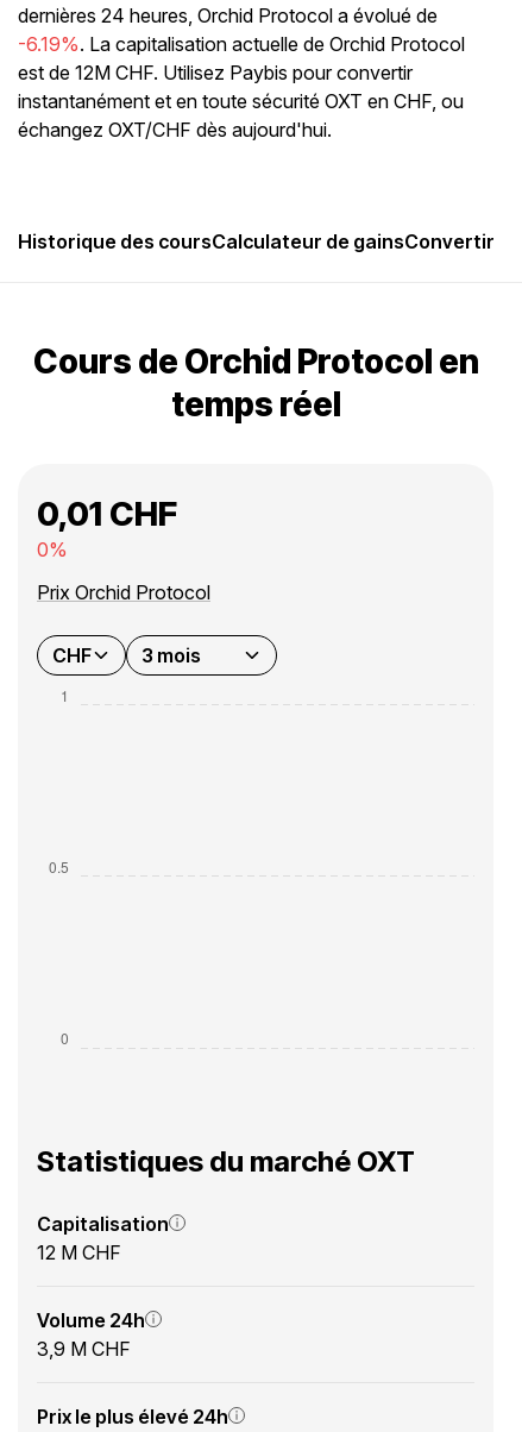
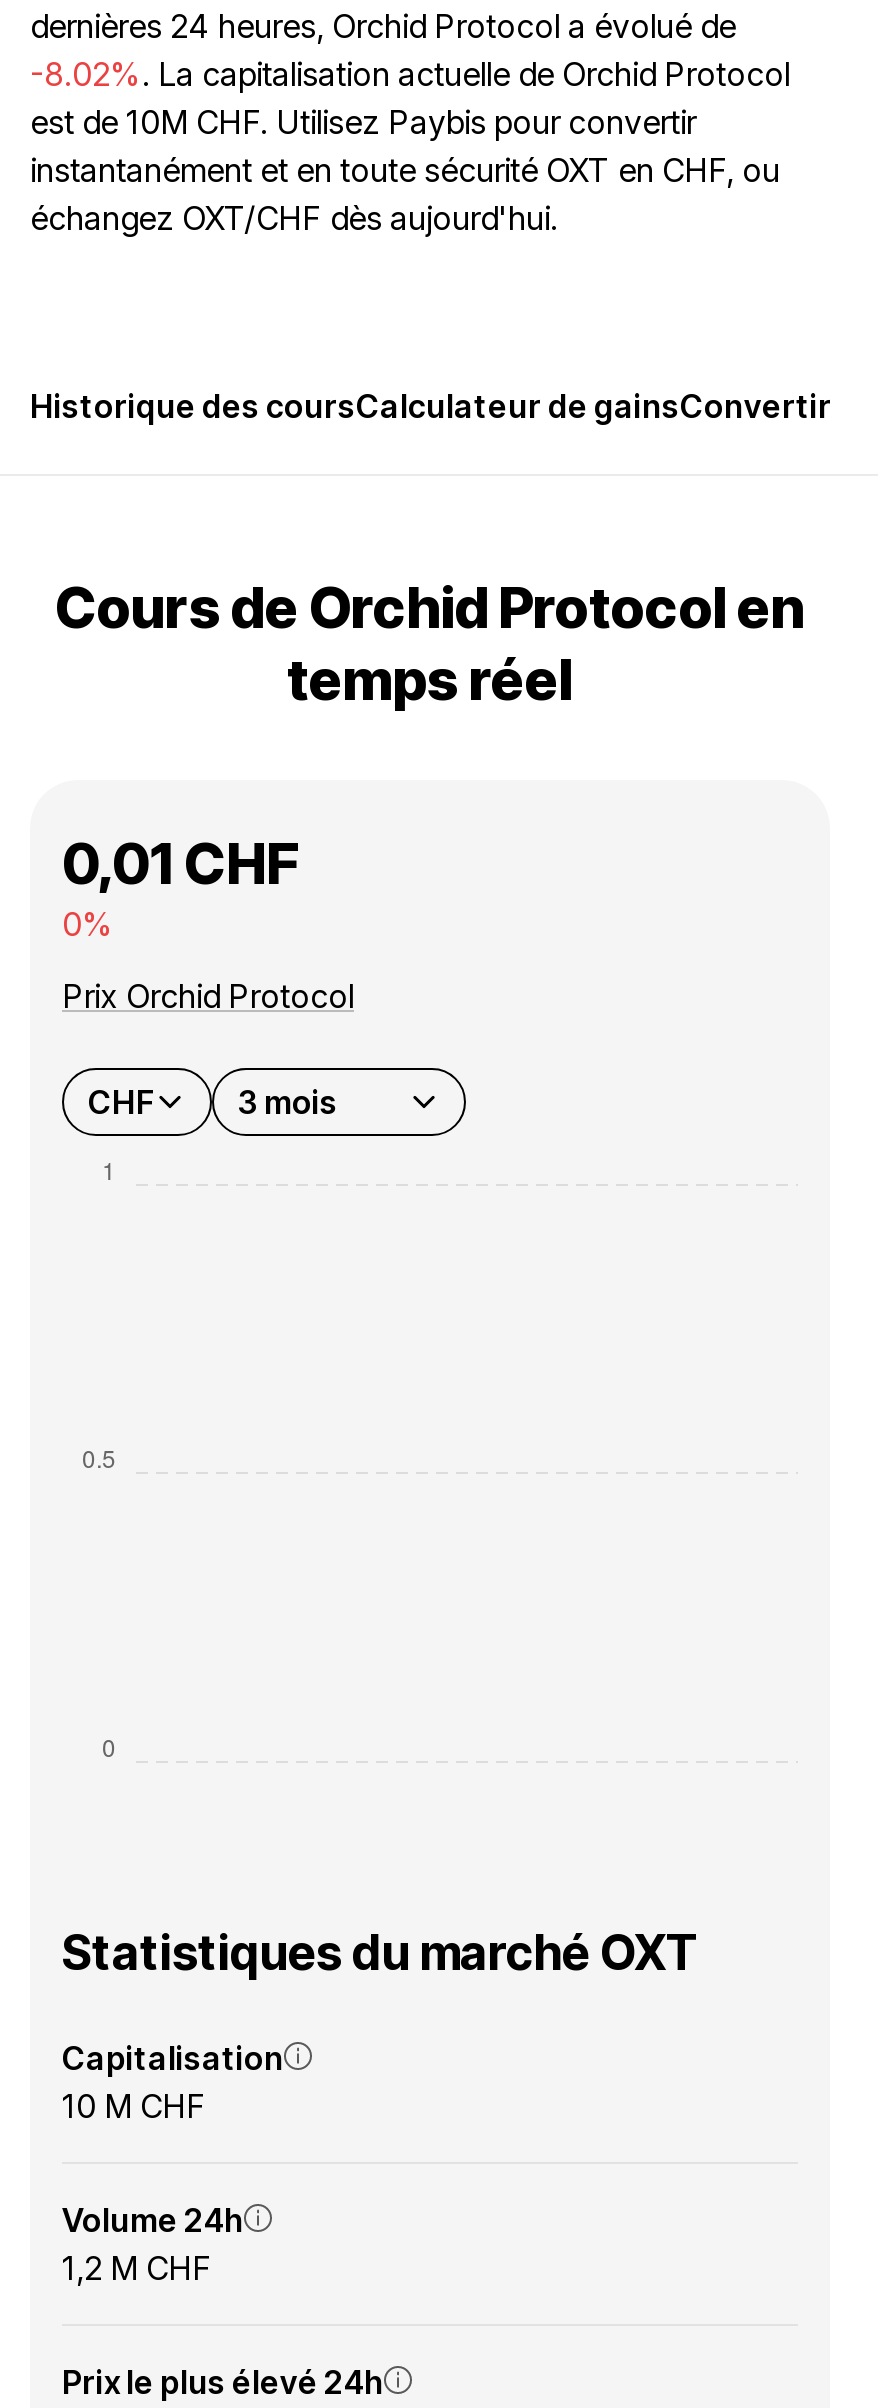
- -6.19%. La capitalisation actuelle de Orchid Protocol
+ -8.02%. La capitalisation actuelle de Orchid Protocol

- est de 12M CHF. Utilisez Paybis pour convertir
+ est de 10M CHF. Utilisez Paybis pour convertir

- 12 M CHF
+ 10 M CHF

- 3,9 M CHF
+ 1,2 M CHF
